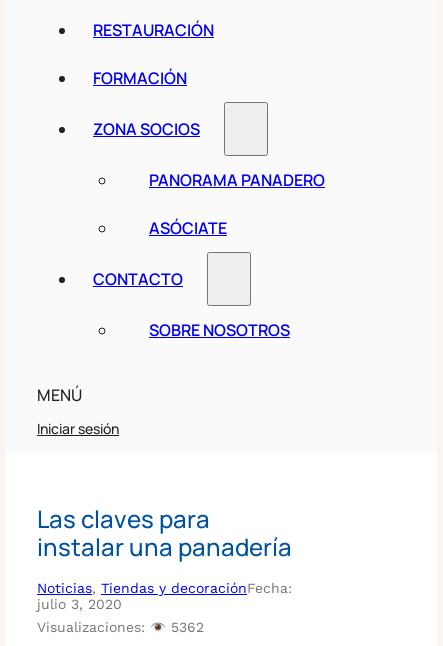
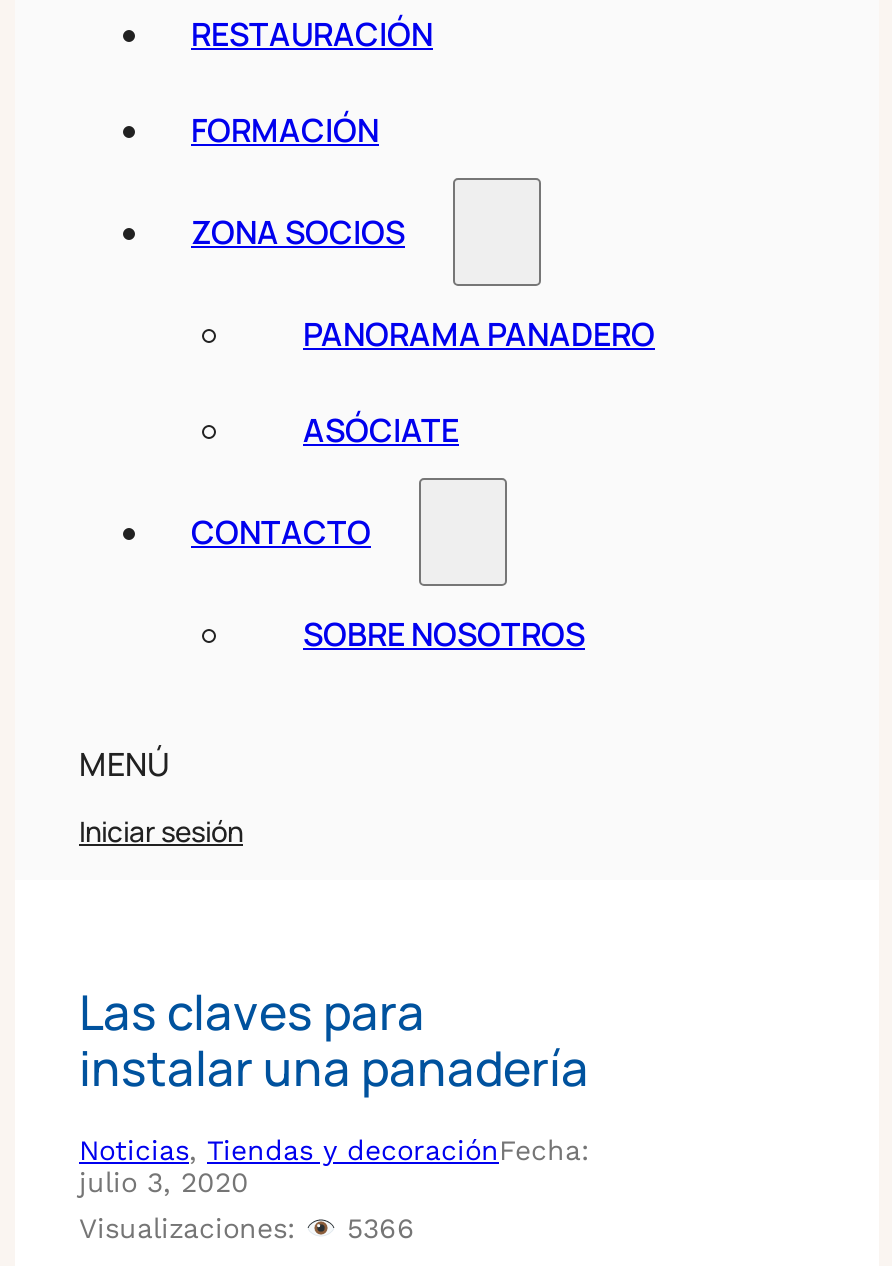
- Visualizaciones: 5362
+ Visualizaciones: 5366
